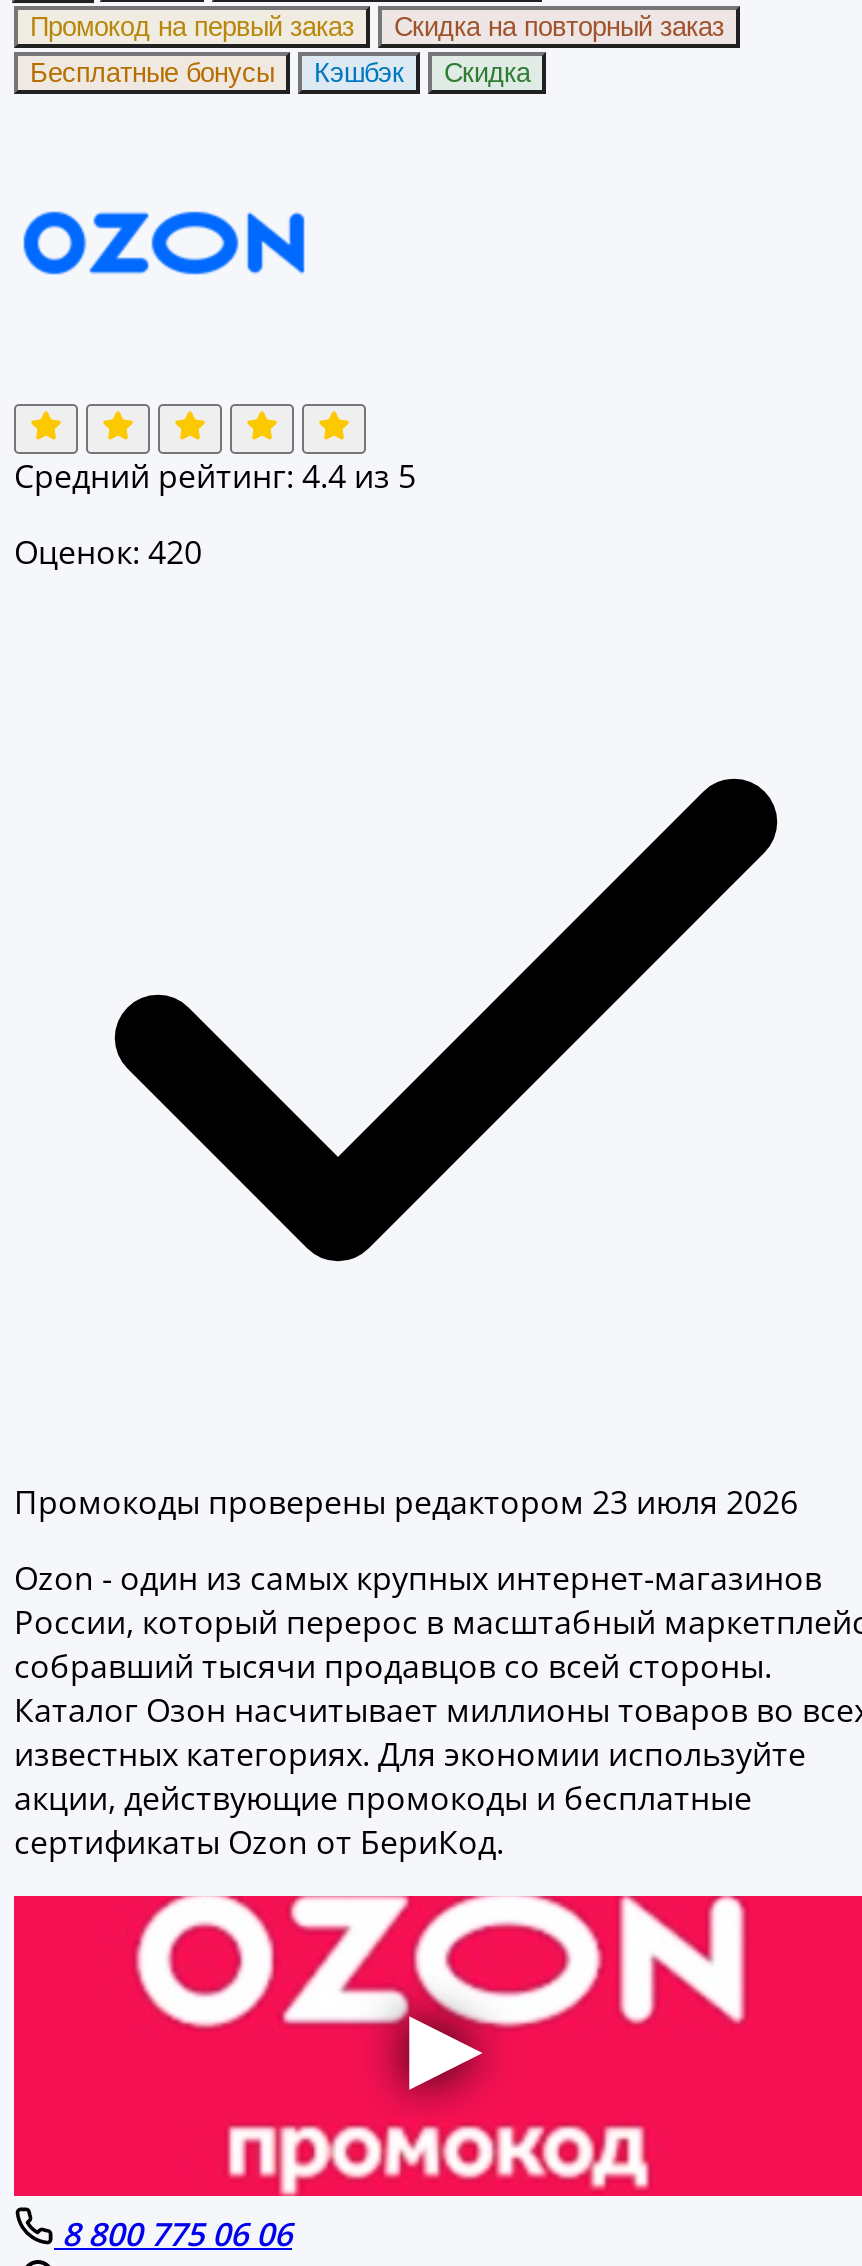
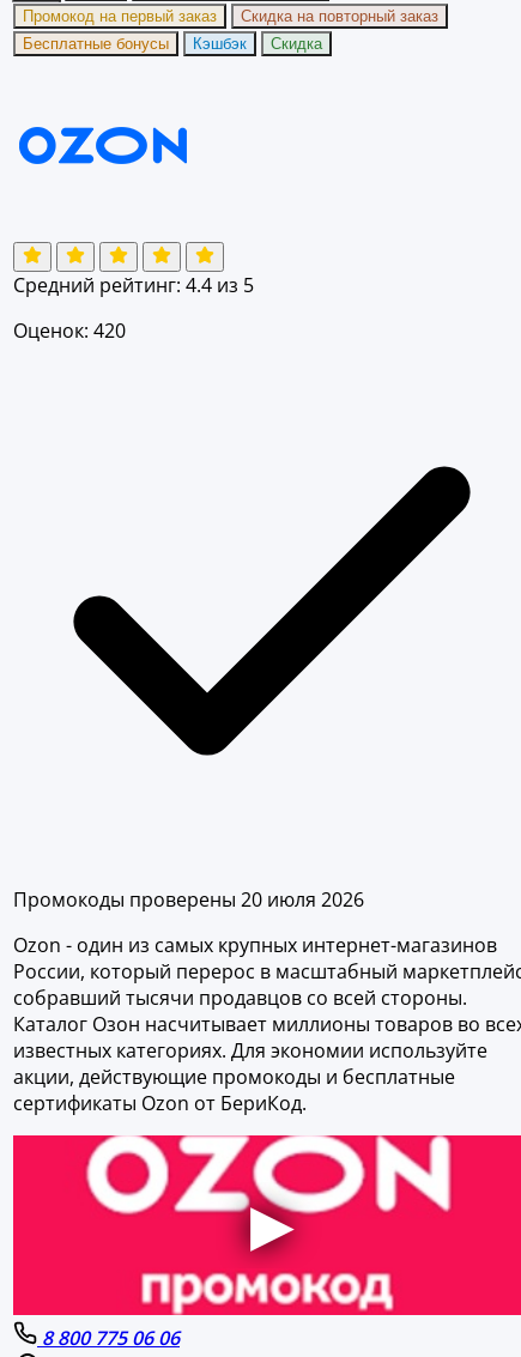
- Промокоды проверены редактором 23 июля 2026
+ Промокоды проверены 20 июля 2026
